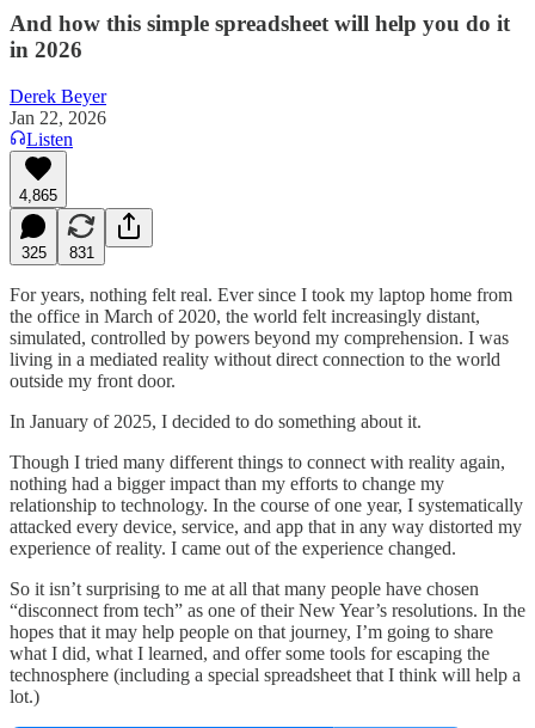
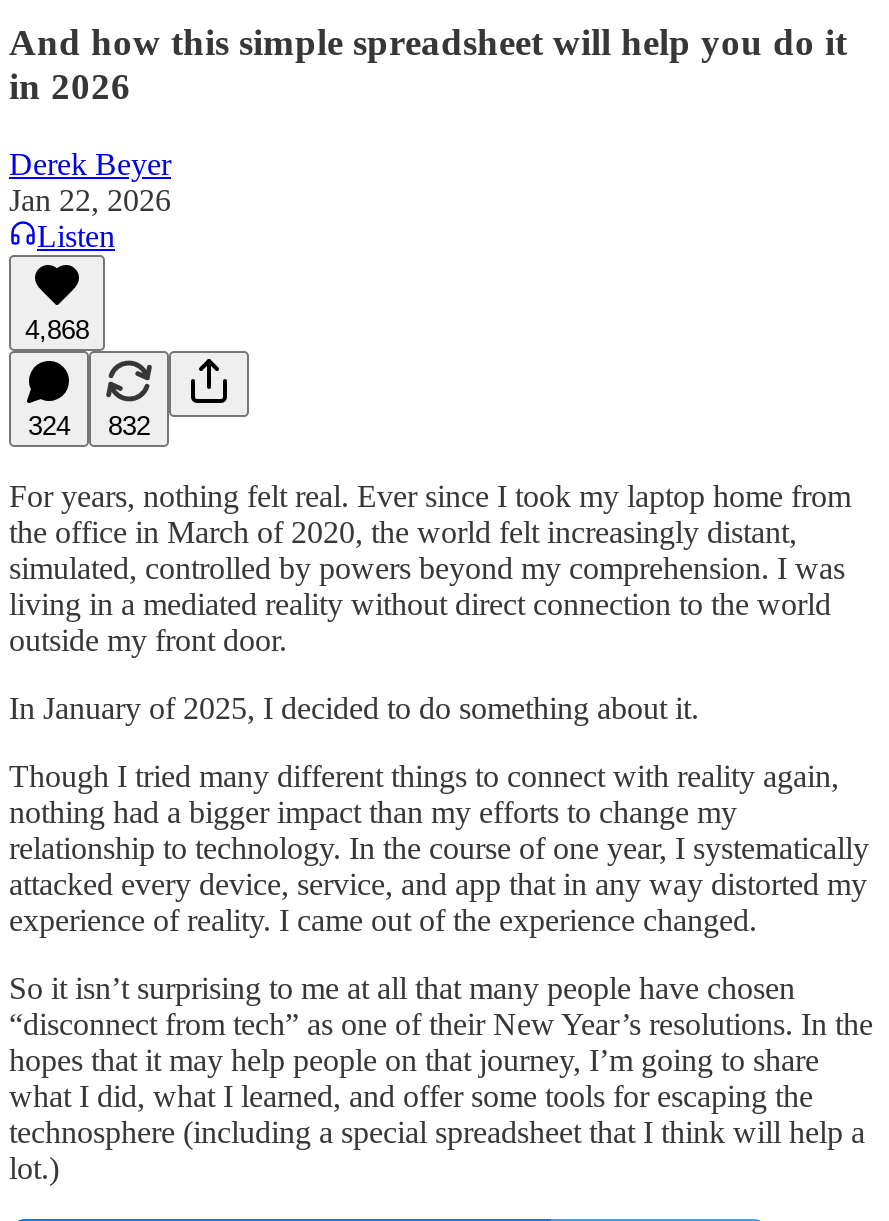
- 4,865
+ 4,868

- 325
+ 324

- 831
+ 832
